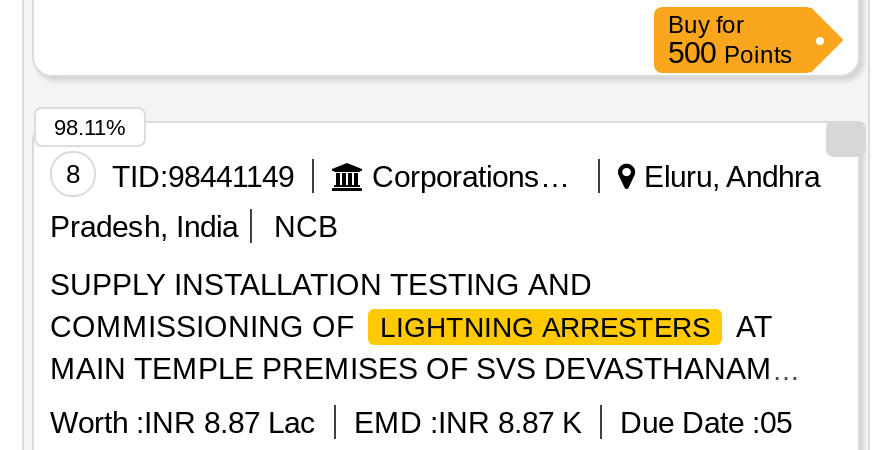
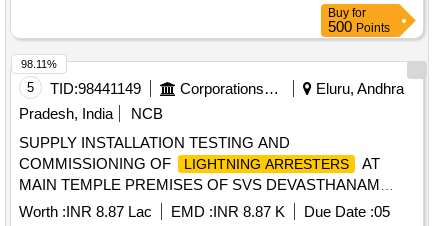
- 8 TID:98441149
+ 5 TID:98441149
